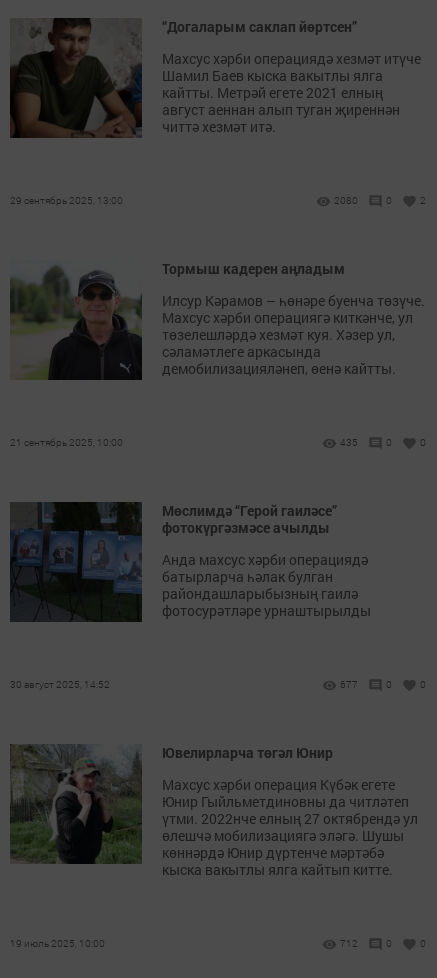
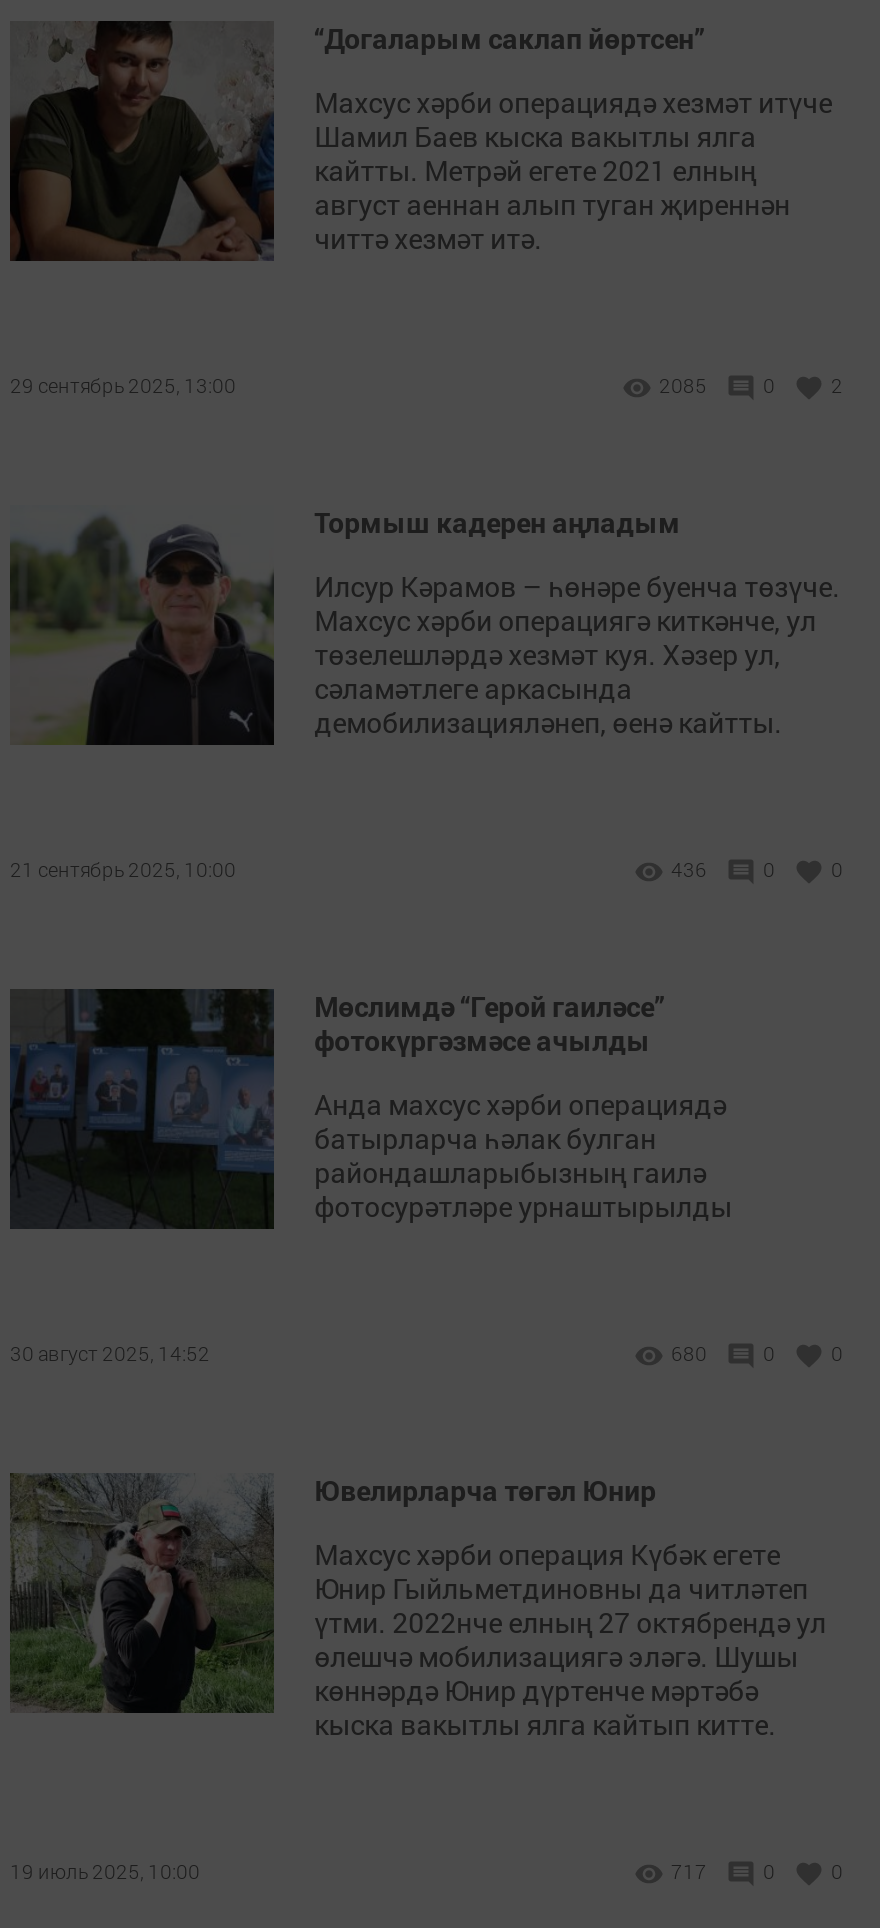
- 2080
+ 2085

- 435
+ 436

- 677
+ 680

- 712
+ 717
